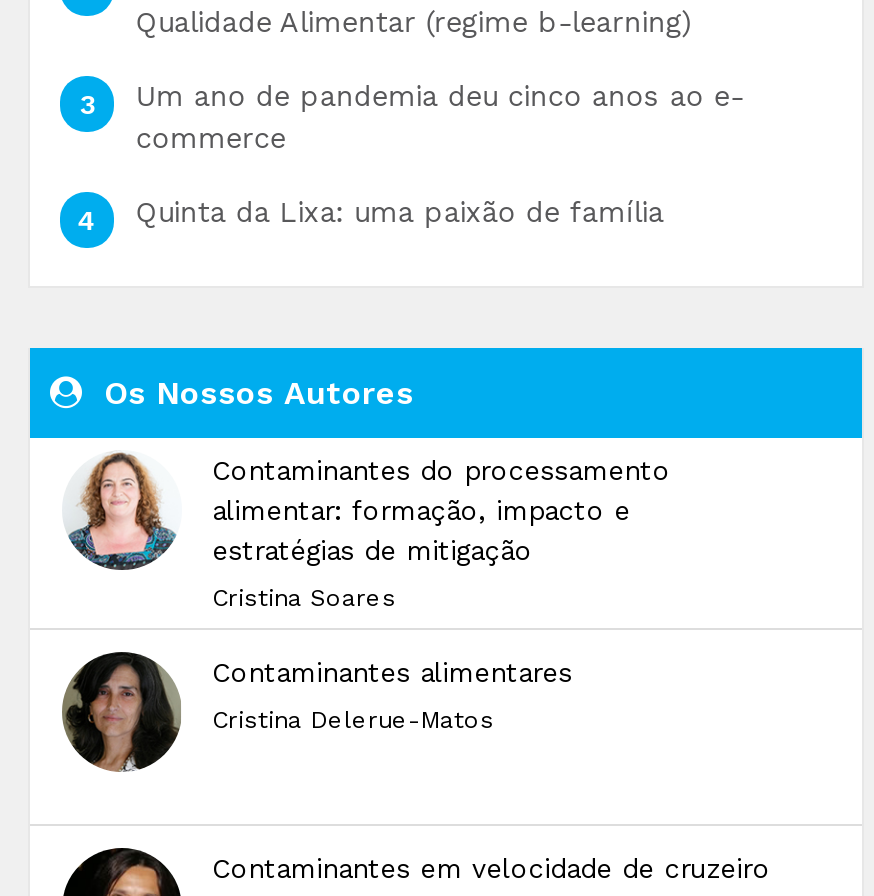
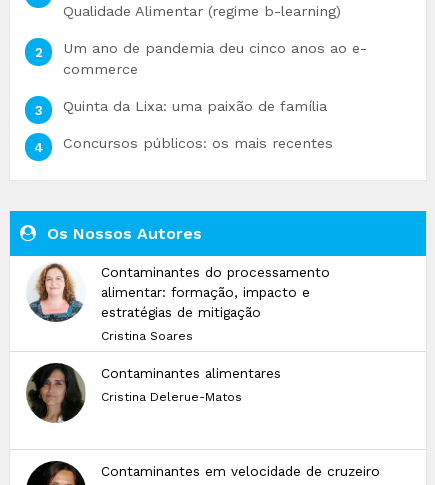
+ Concursos públicos: os mais recentes
